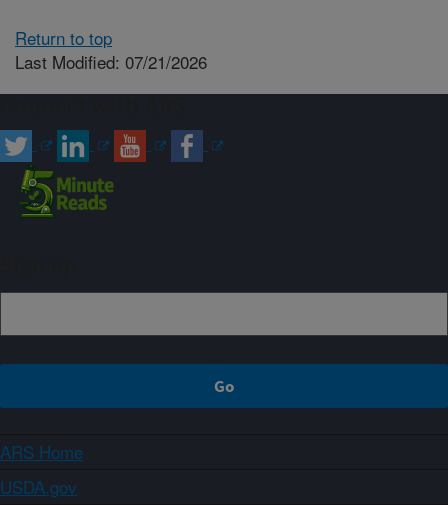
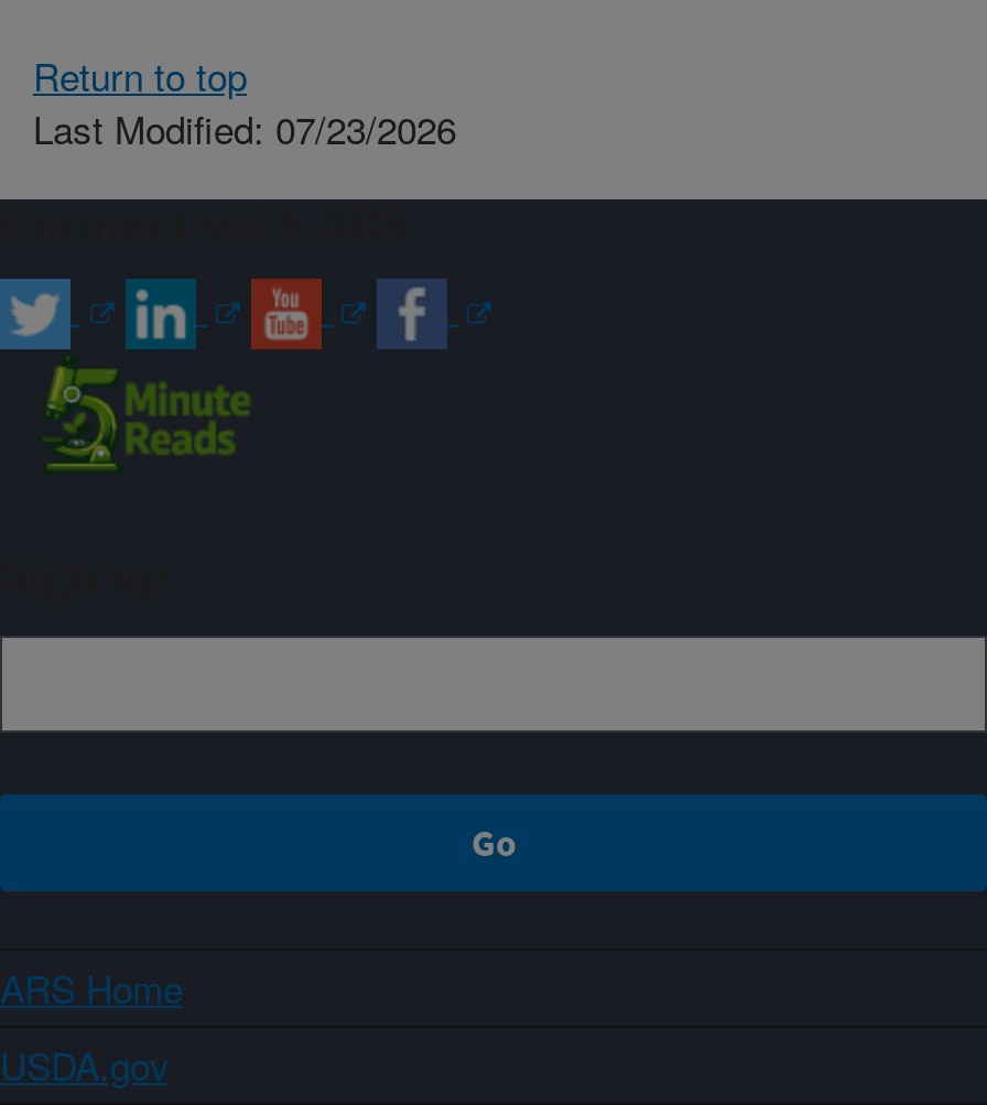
- Last Modified: 07/21/2026
+ Last Modified: 07/23/2026
